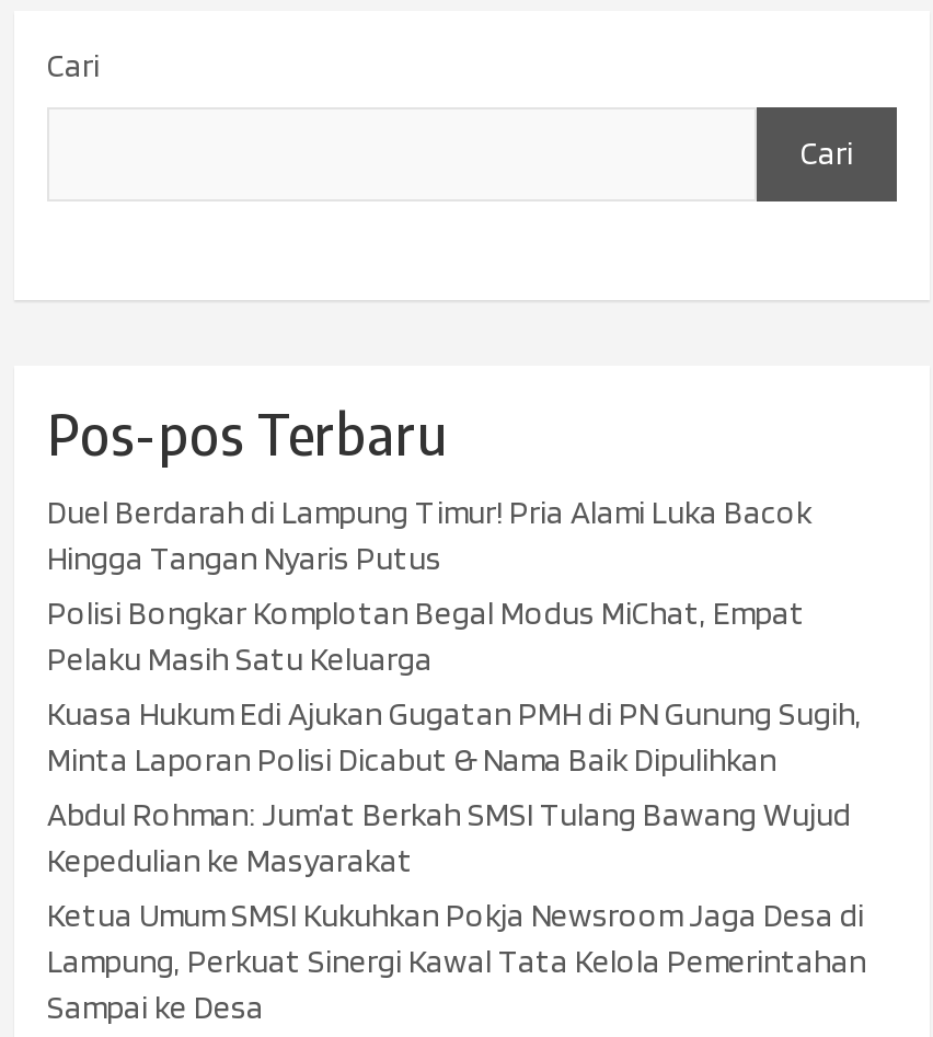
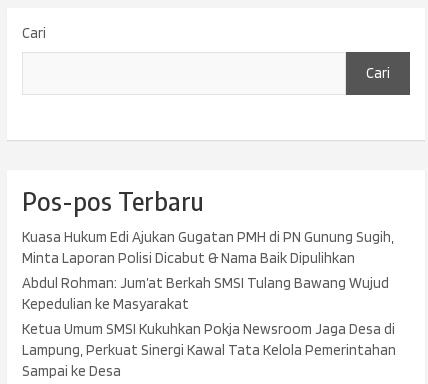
- Duel Berdarah di Lampung Timur! Pria Alami Luka Bacok
- Hingga Tangan Nyaris Putus
- Polisi Bongkar Komplotan Begal Modus MiChat, Empat
- Pelaku Masih Satu Keluarga
